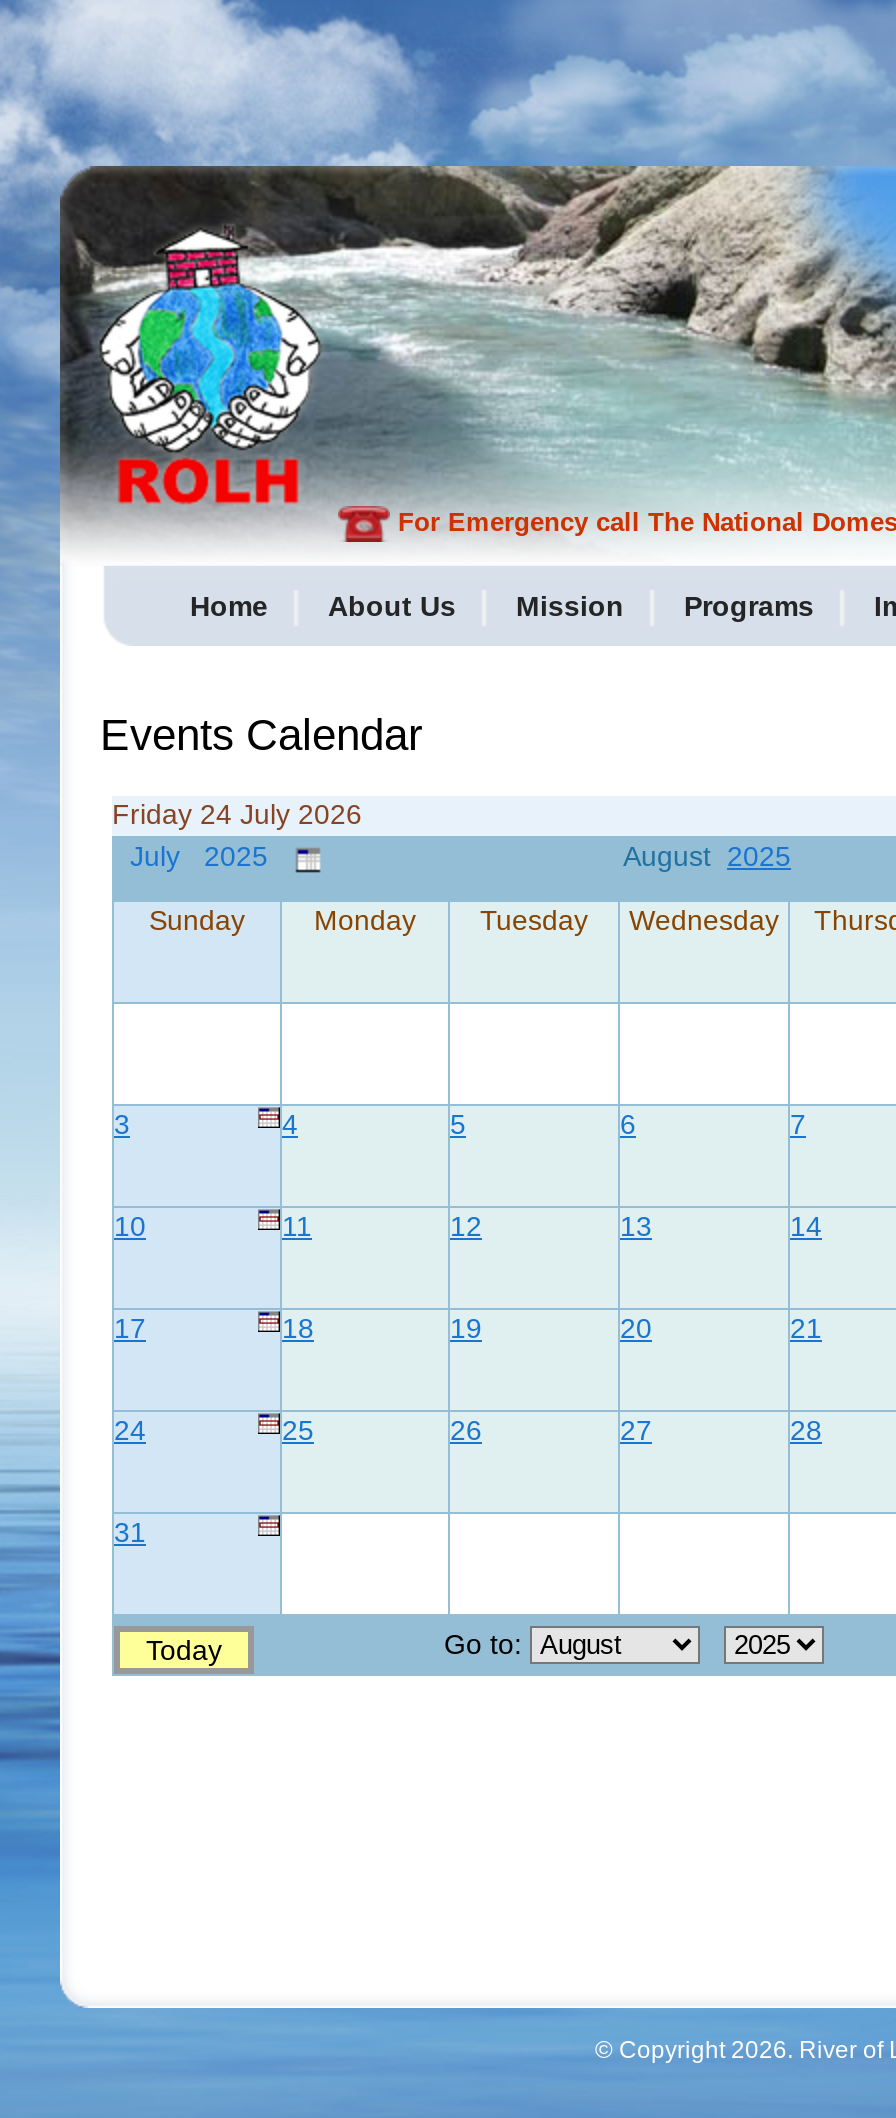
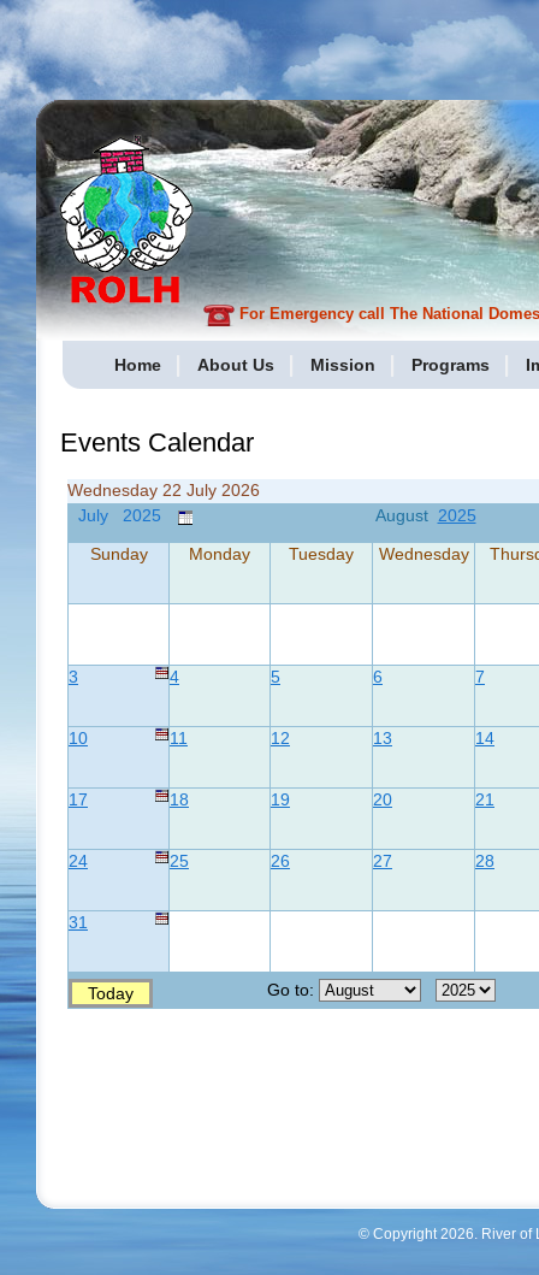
- Friday 24 July 2026
+ Wednesday 22 July 2026
